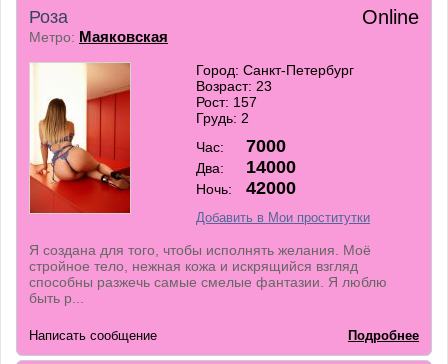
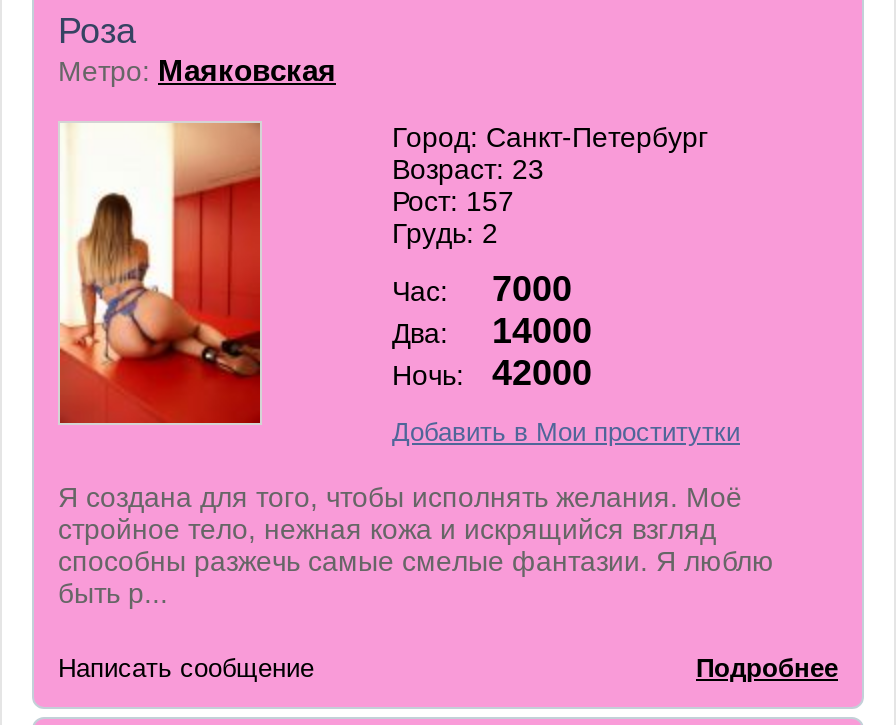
- Online
